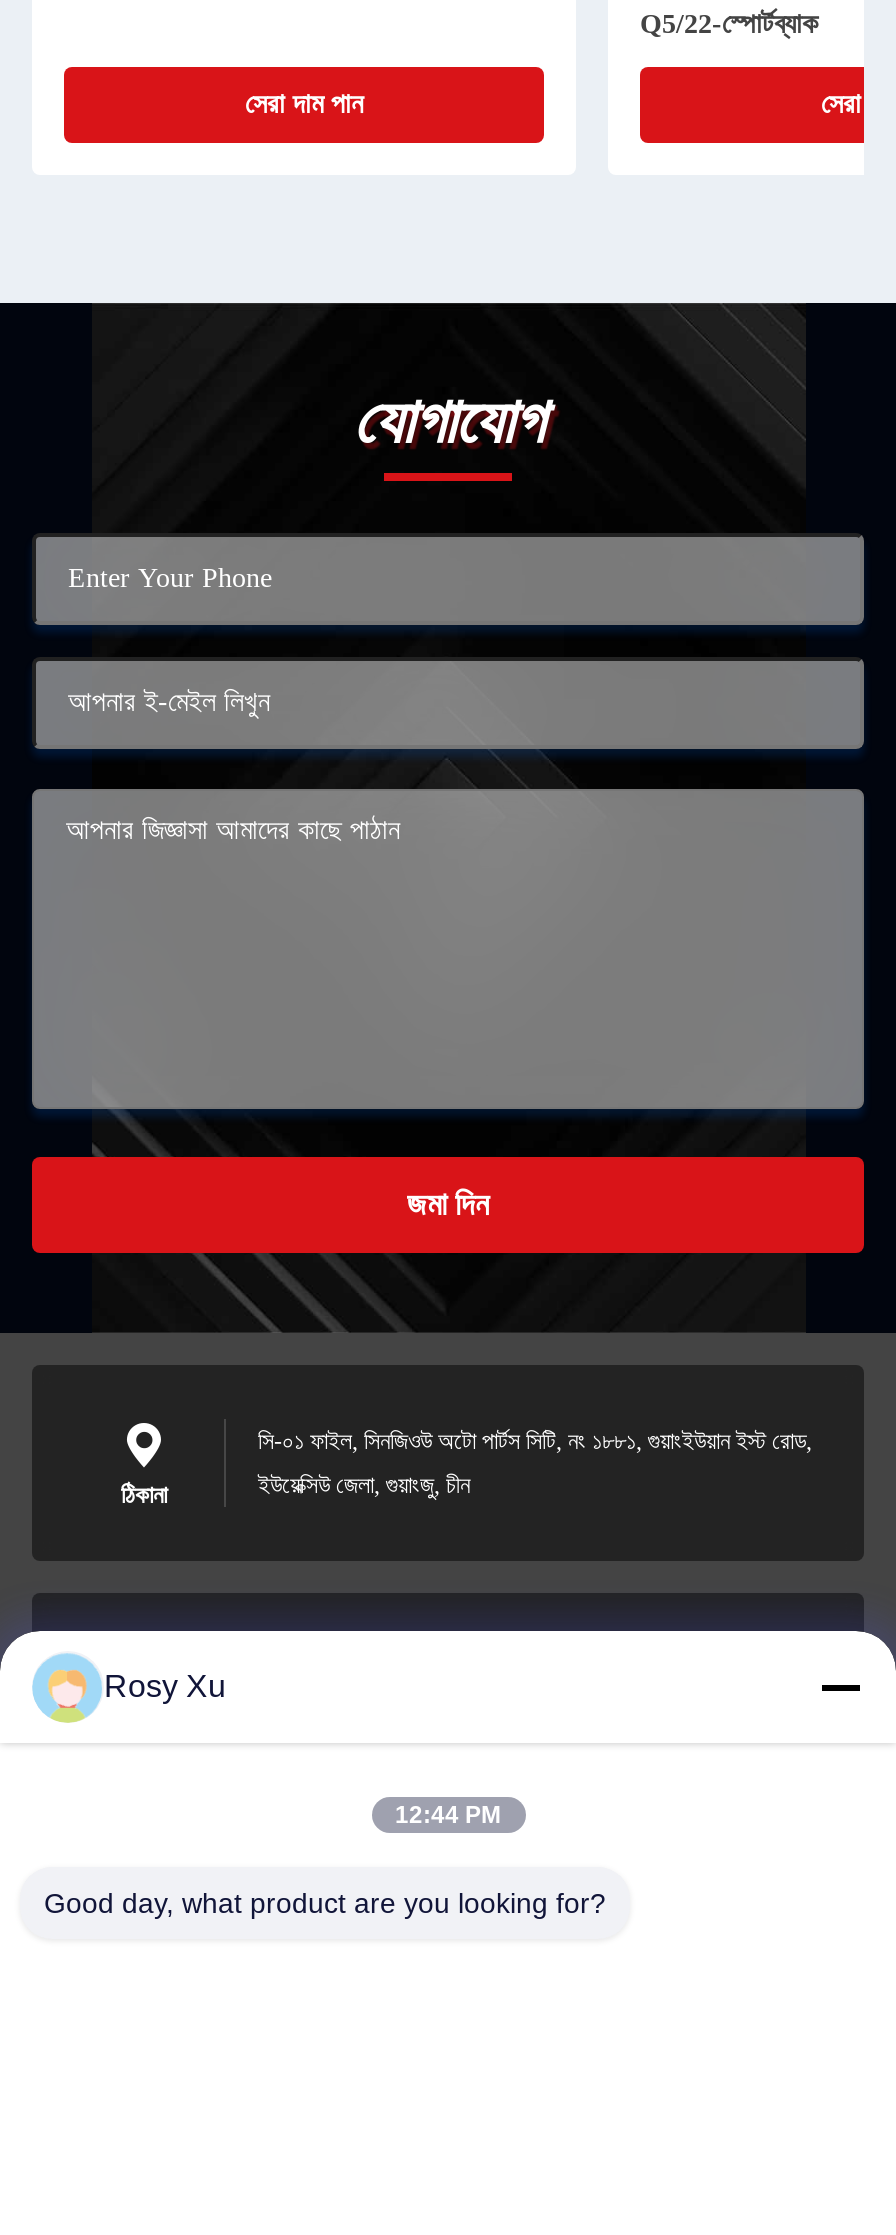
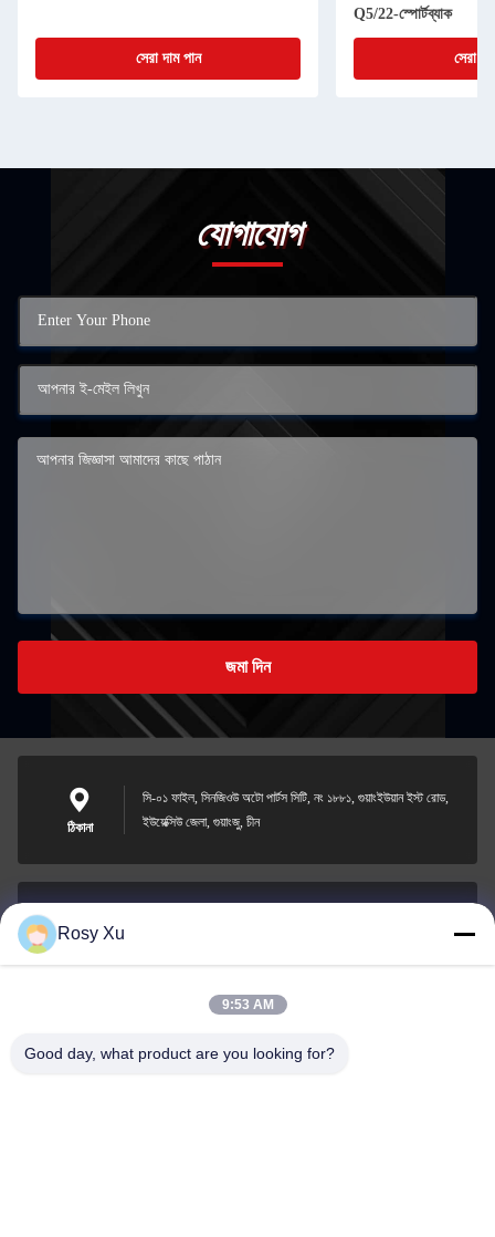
- 12:44 PM
+ 9:53 AM
